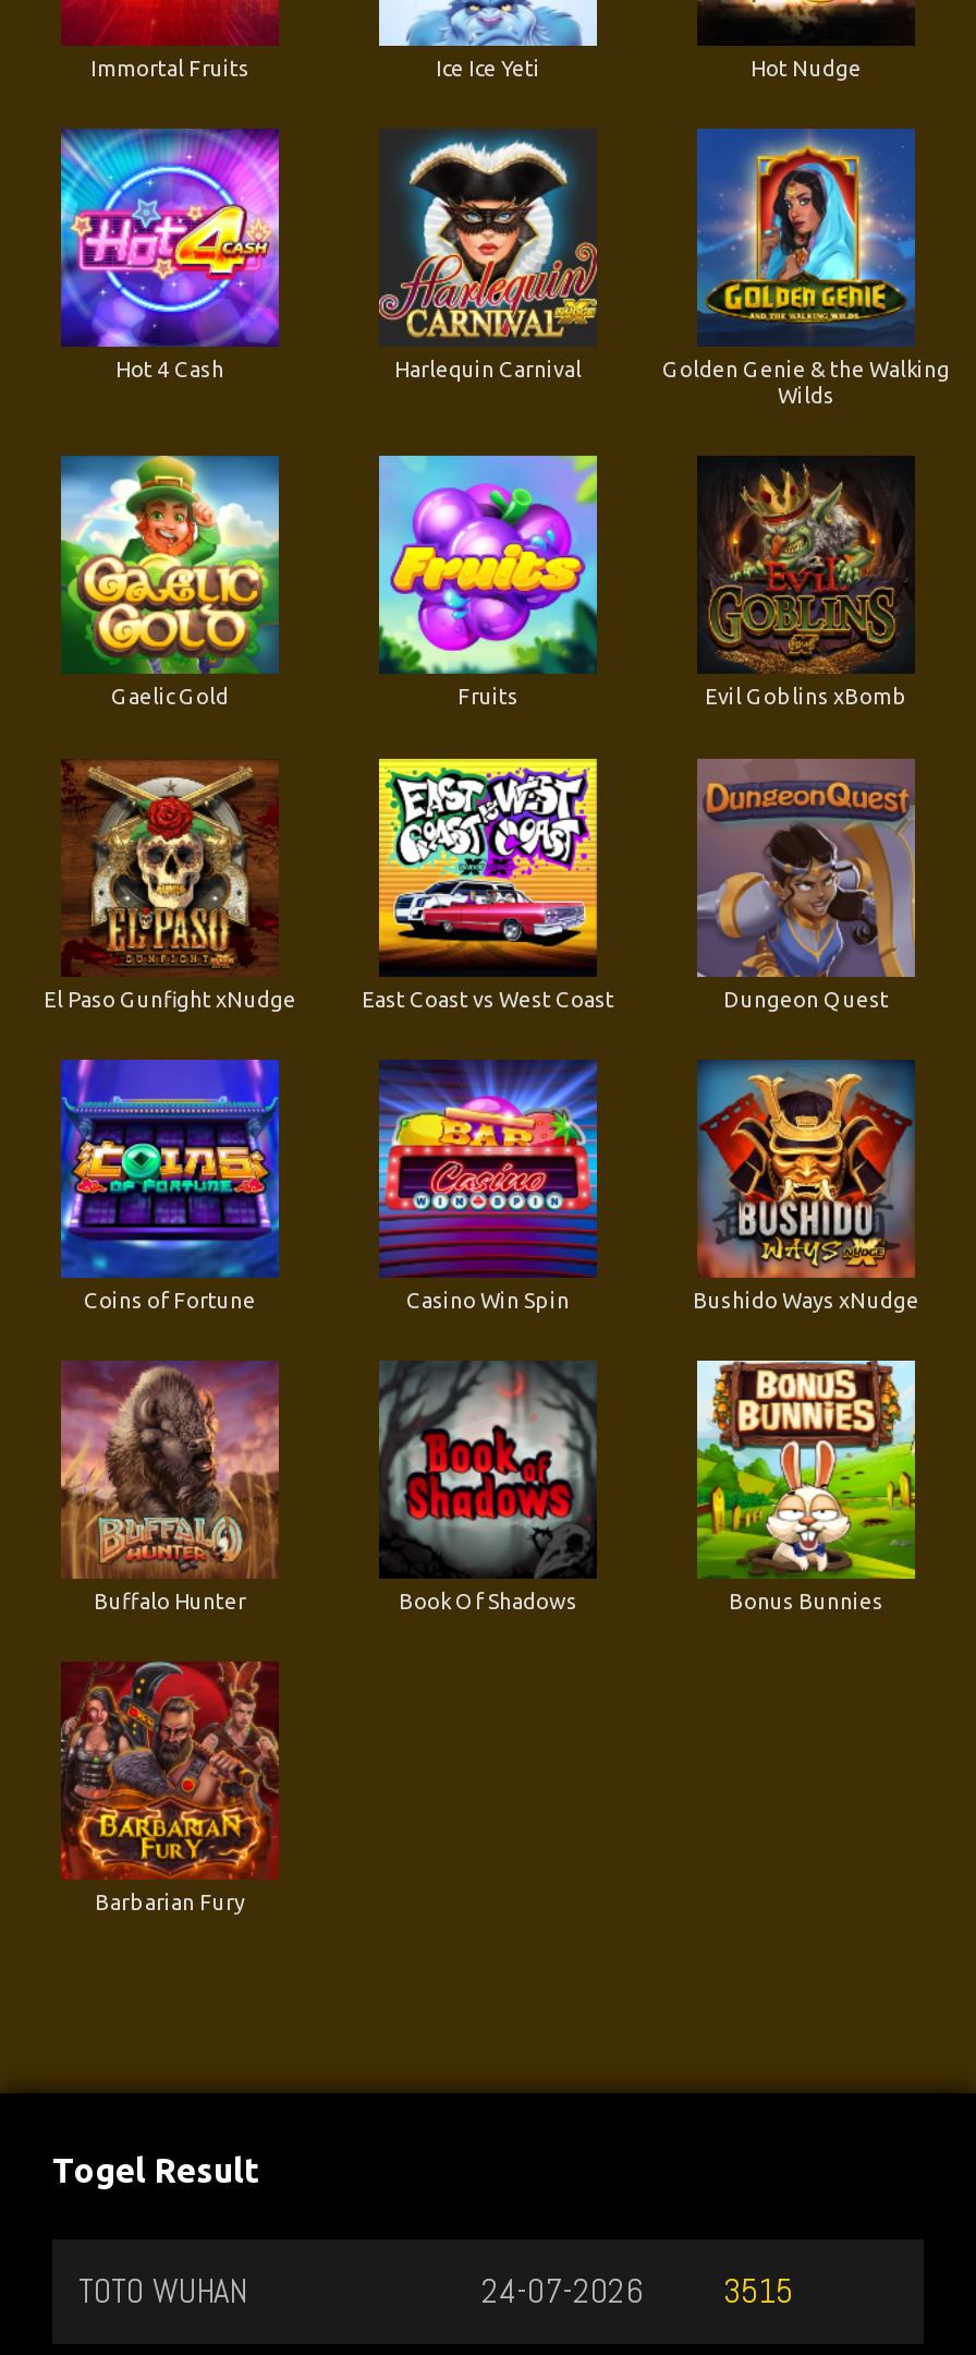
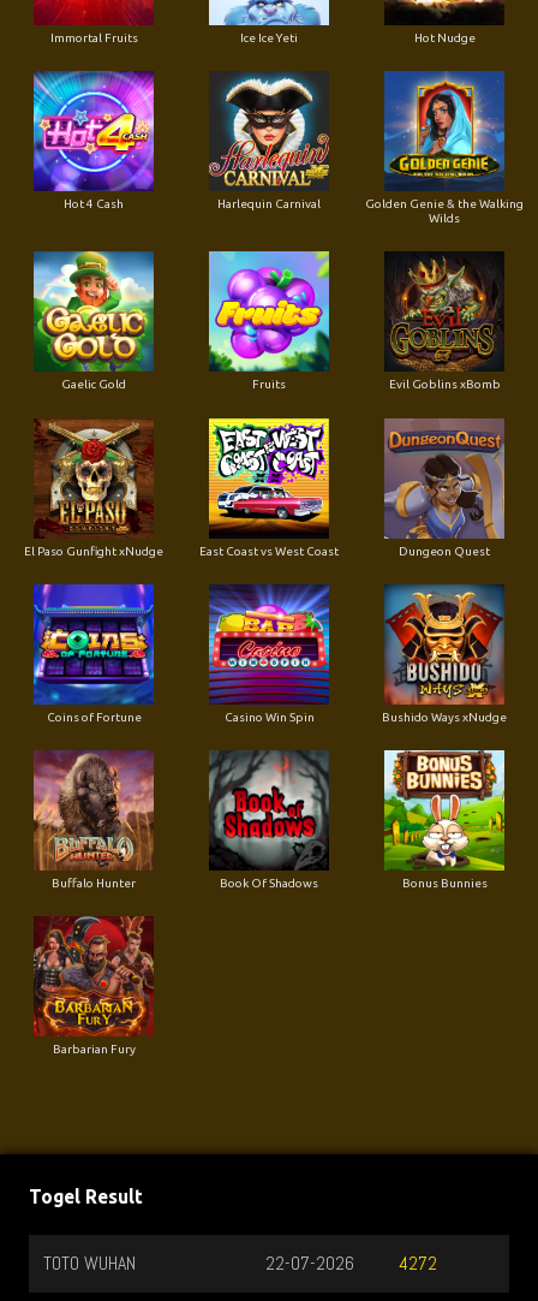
- 24-07-2026
+ 22-07-2026

- 3515
+ 4272
